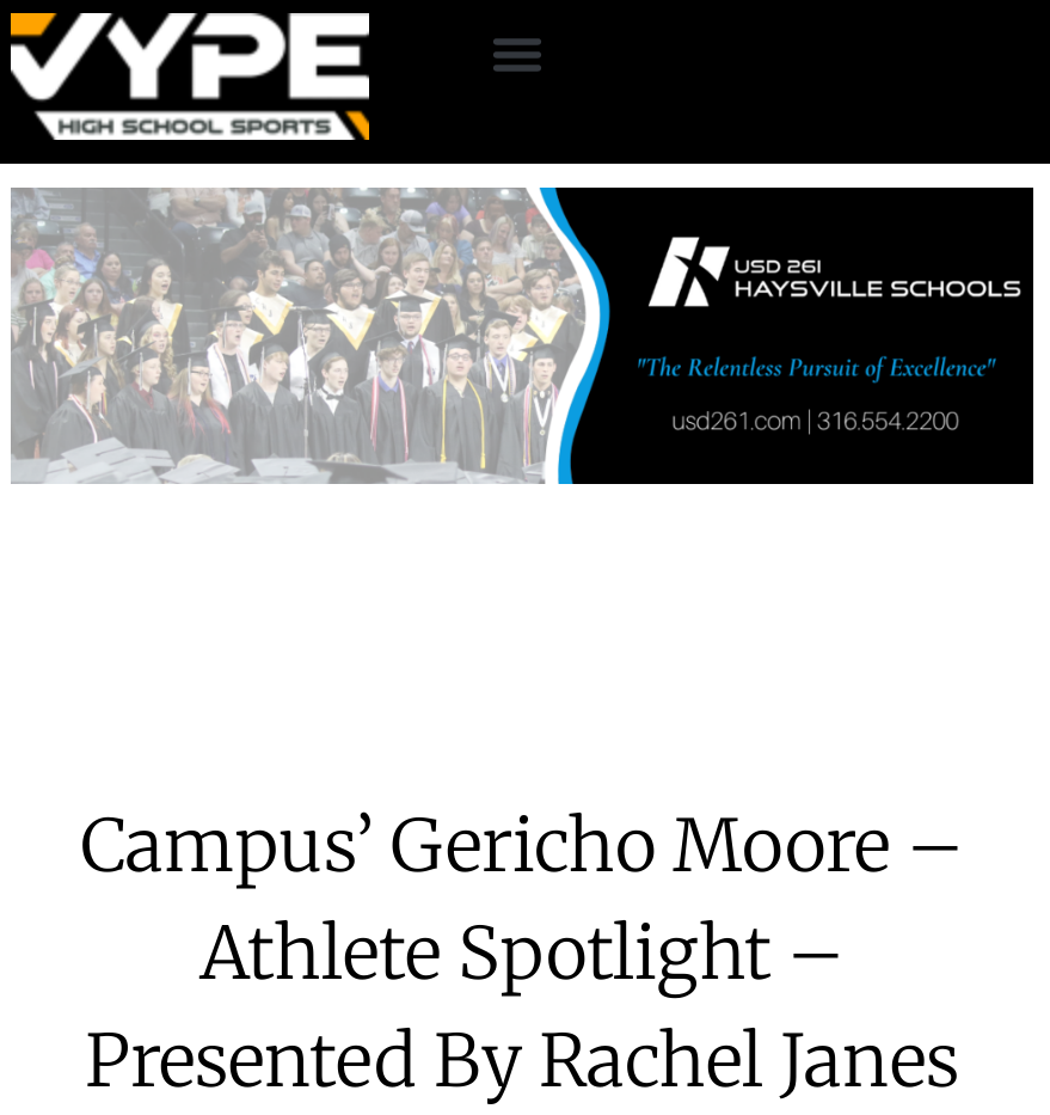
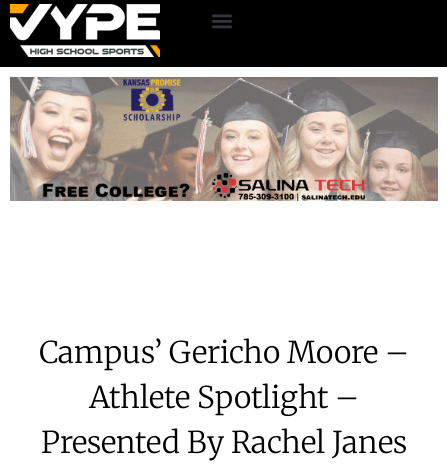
- [image]
+ [image]
